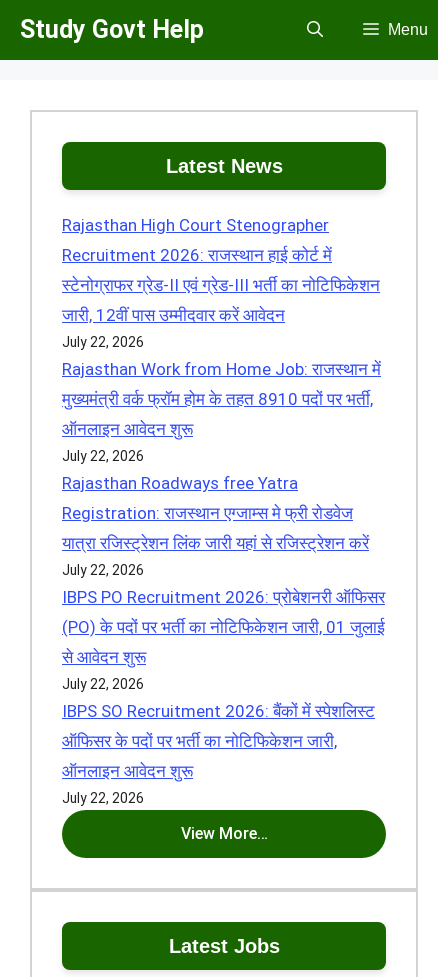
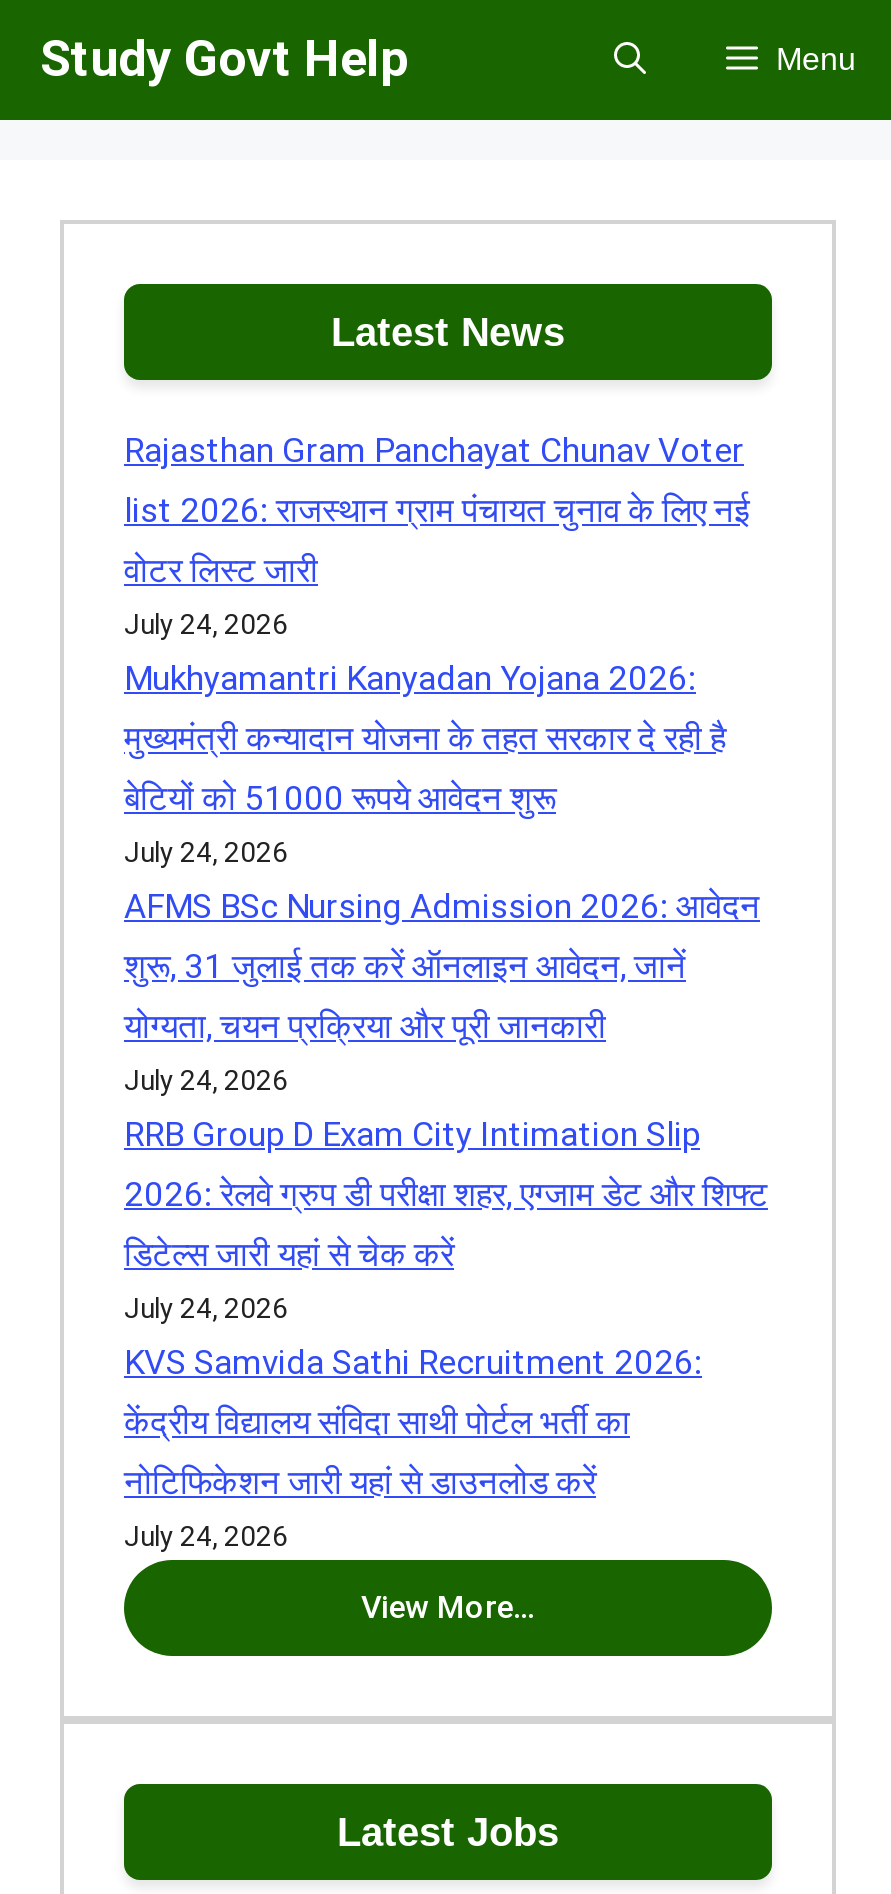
- Rajasthan High Court Stenographer
- Recruitment 2026: राजस्थान हाई कोर्ट में
- स्टेनोग्राफर ग्रेड-II एवं ग्रेड-III भर्ती का नोटिफिकेशन
- जारी, 12वीं पास उम्मीदवार करें आवेदन
- July 22, 2026
- Rajasthan Work from Home Job: राजस्थान में
- मुख्यमंत्री वर्क फ्रॉम होम के तहत 8910 पदों पर भर्ती,
- ऑनलाइन आवेदन शुरू
- July 22, 2026
- Rajasthan Roadways free Yatra
- Registration: राजस्थान एग्जाम्स मे फ्री रोडवेज
- यात्रा रजिस्ट्रेशन लिंक जारी यहां से रजिस्ट्रेशन करें
- July 22, 2026
- IBPS PO Recruitment 2026: प्रोबेशनरी ऑफिसर
- (PO) के पदों पर भर्ती का नोटिफिकेशन जारी, 01 जुलाई
- से आवेदन शुरू
- July 22, 2026
- IBPS SO Recruitment 2026: बैंकों में स्पेशलिस्ट
- ऑफिसर के पदों पर भर्ती का नोटिफिकेशन जारी,
- ऑनलाइन आवेदन शुरू
- July 22, 2026
+ Rajasthan Gram Panchayat Chunav Voter
+ list 2026: राजस्थान ग्राम पंचायत चुनाव के लिए नई
+ वोटर लिस्ट जारी
+ July 24, 2026
+ Mukhyamantri Kanyadan Yojana 2026:
+ मुख्यमंत्री कन्यादान योजना के तहत सरकार दे रही है
+ बेटियों को 51000 रूपये आवेदन शुरू
+ July 24, 2026
+ AFMS BSc Nursing Admission 2026: आवेदन
+ शुरू, 31 जुलाई तक करें ऑनलाइन आवेदन, जानें
+ योग्यता, चयन प्रक्रिया और पूरी जानकारी
+ July 24, 2026
+ RRB Group D Exam City Intimation Slip
+ 2026: रेलवे ग्रुप डी परीक्षा शहर, एग्जाम डेट और शिफ्ट
+ डिटेल्स जारी यहां से चेक करें
+ July 24, 2026
+ KVS Samvida Sathi Recruitment 2026:
+ केंद्रीय विद्यालय संविदा साथी पोर्टल भर्ती का
+ नोटिफिकेशन जारी यहां से डाउनलोड करें
+ July 24, 2026
